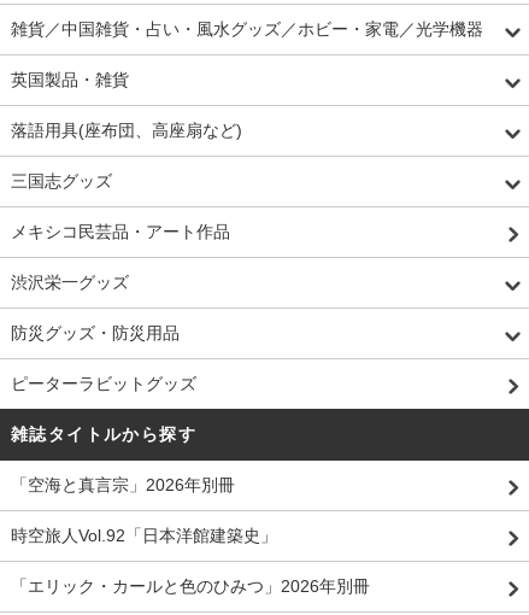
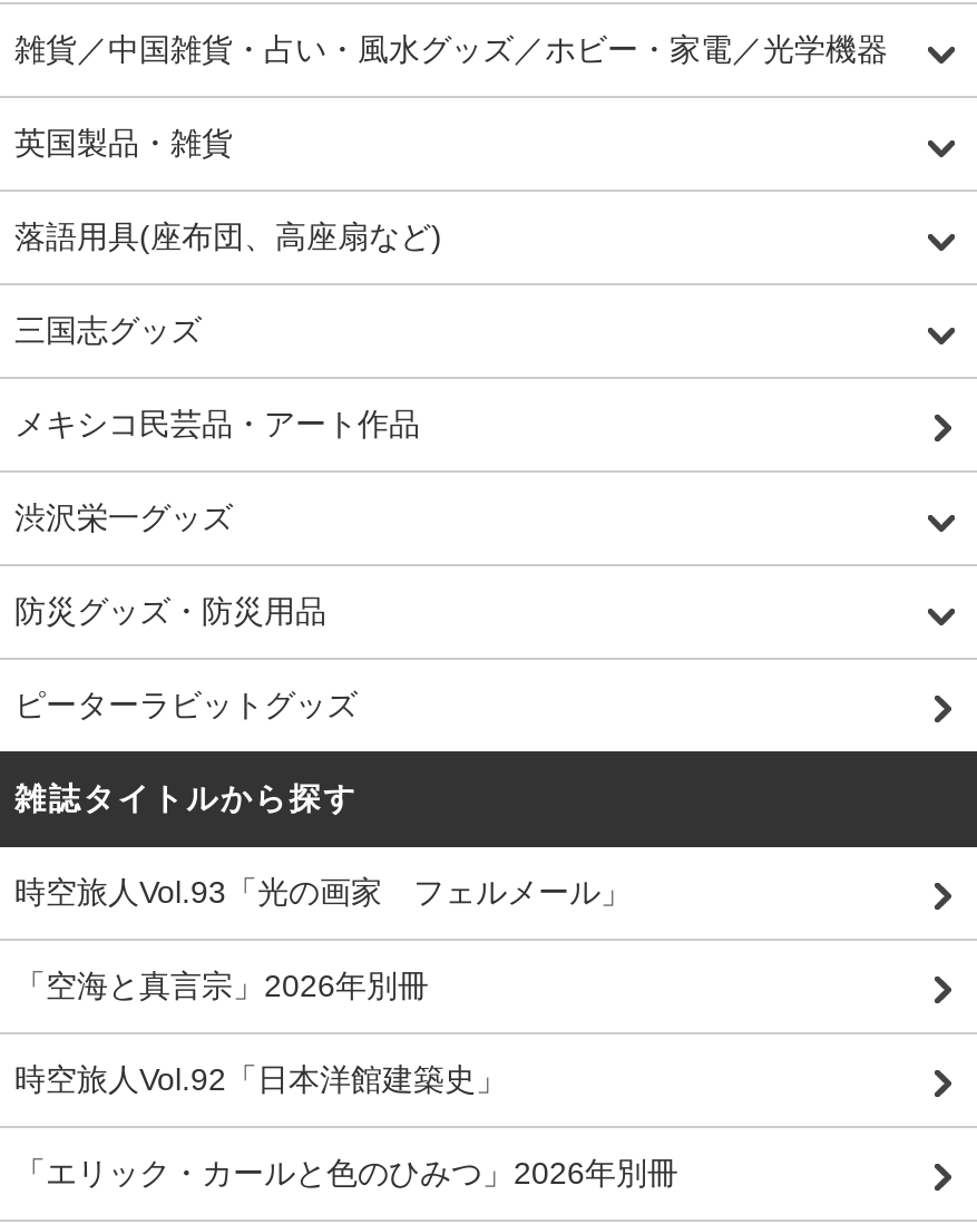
+ 時空旅人Vol.93「光の画家 フェルメール」
